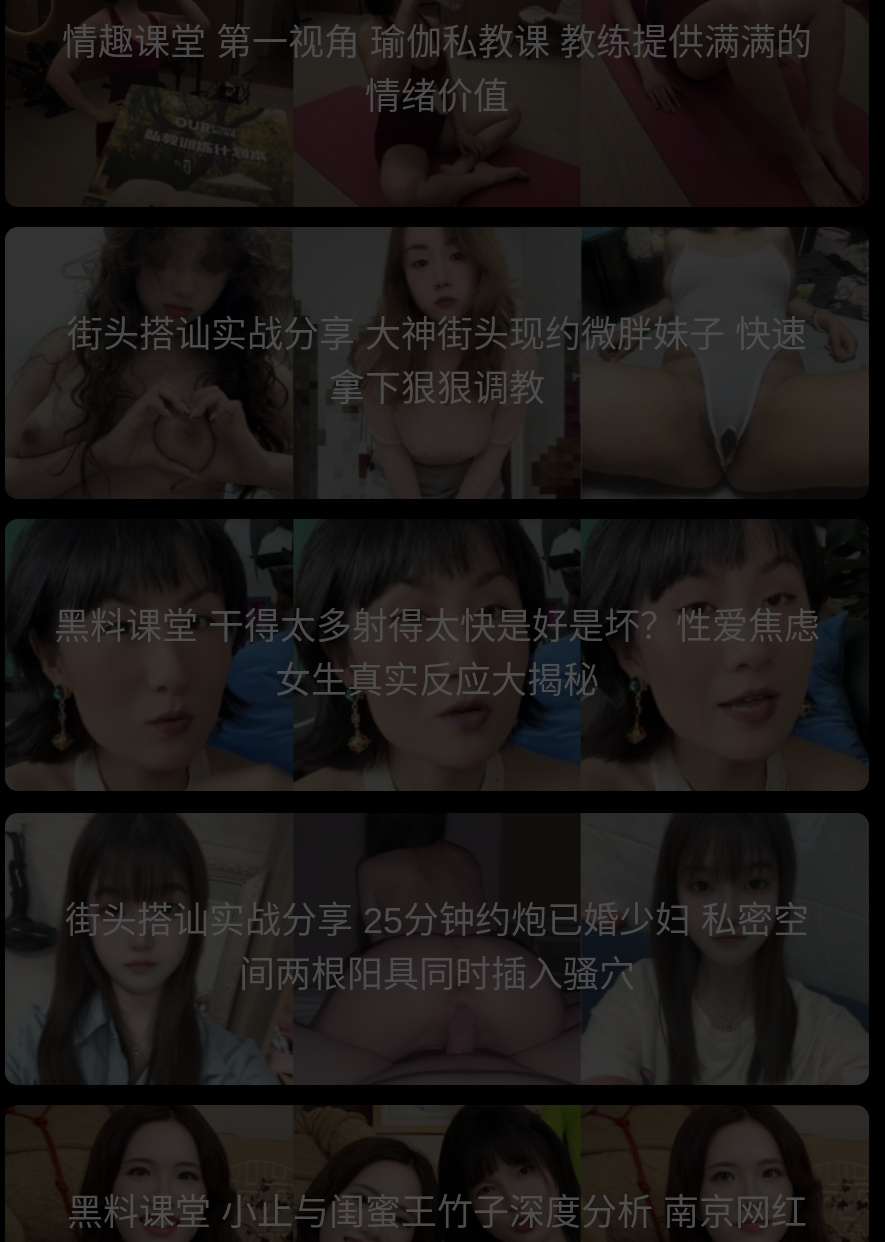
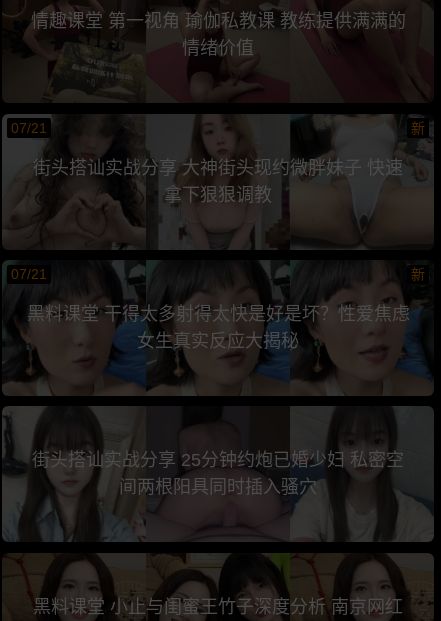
+ 07/21
+ 新

+ 07/21
+ 新
